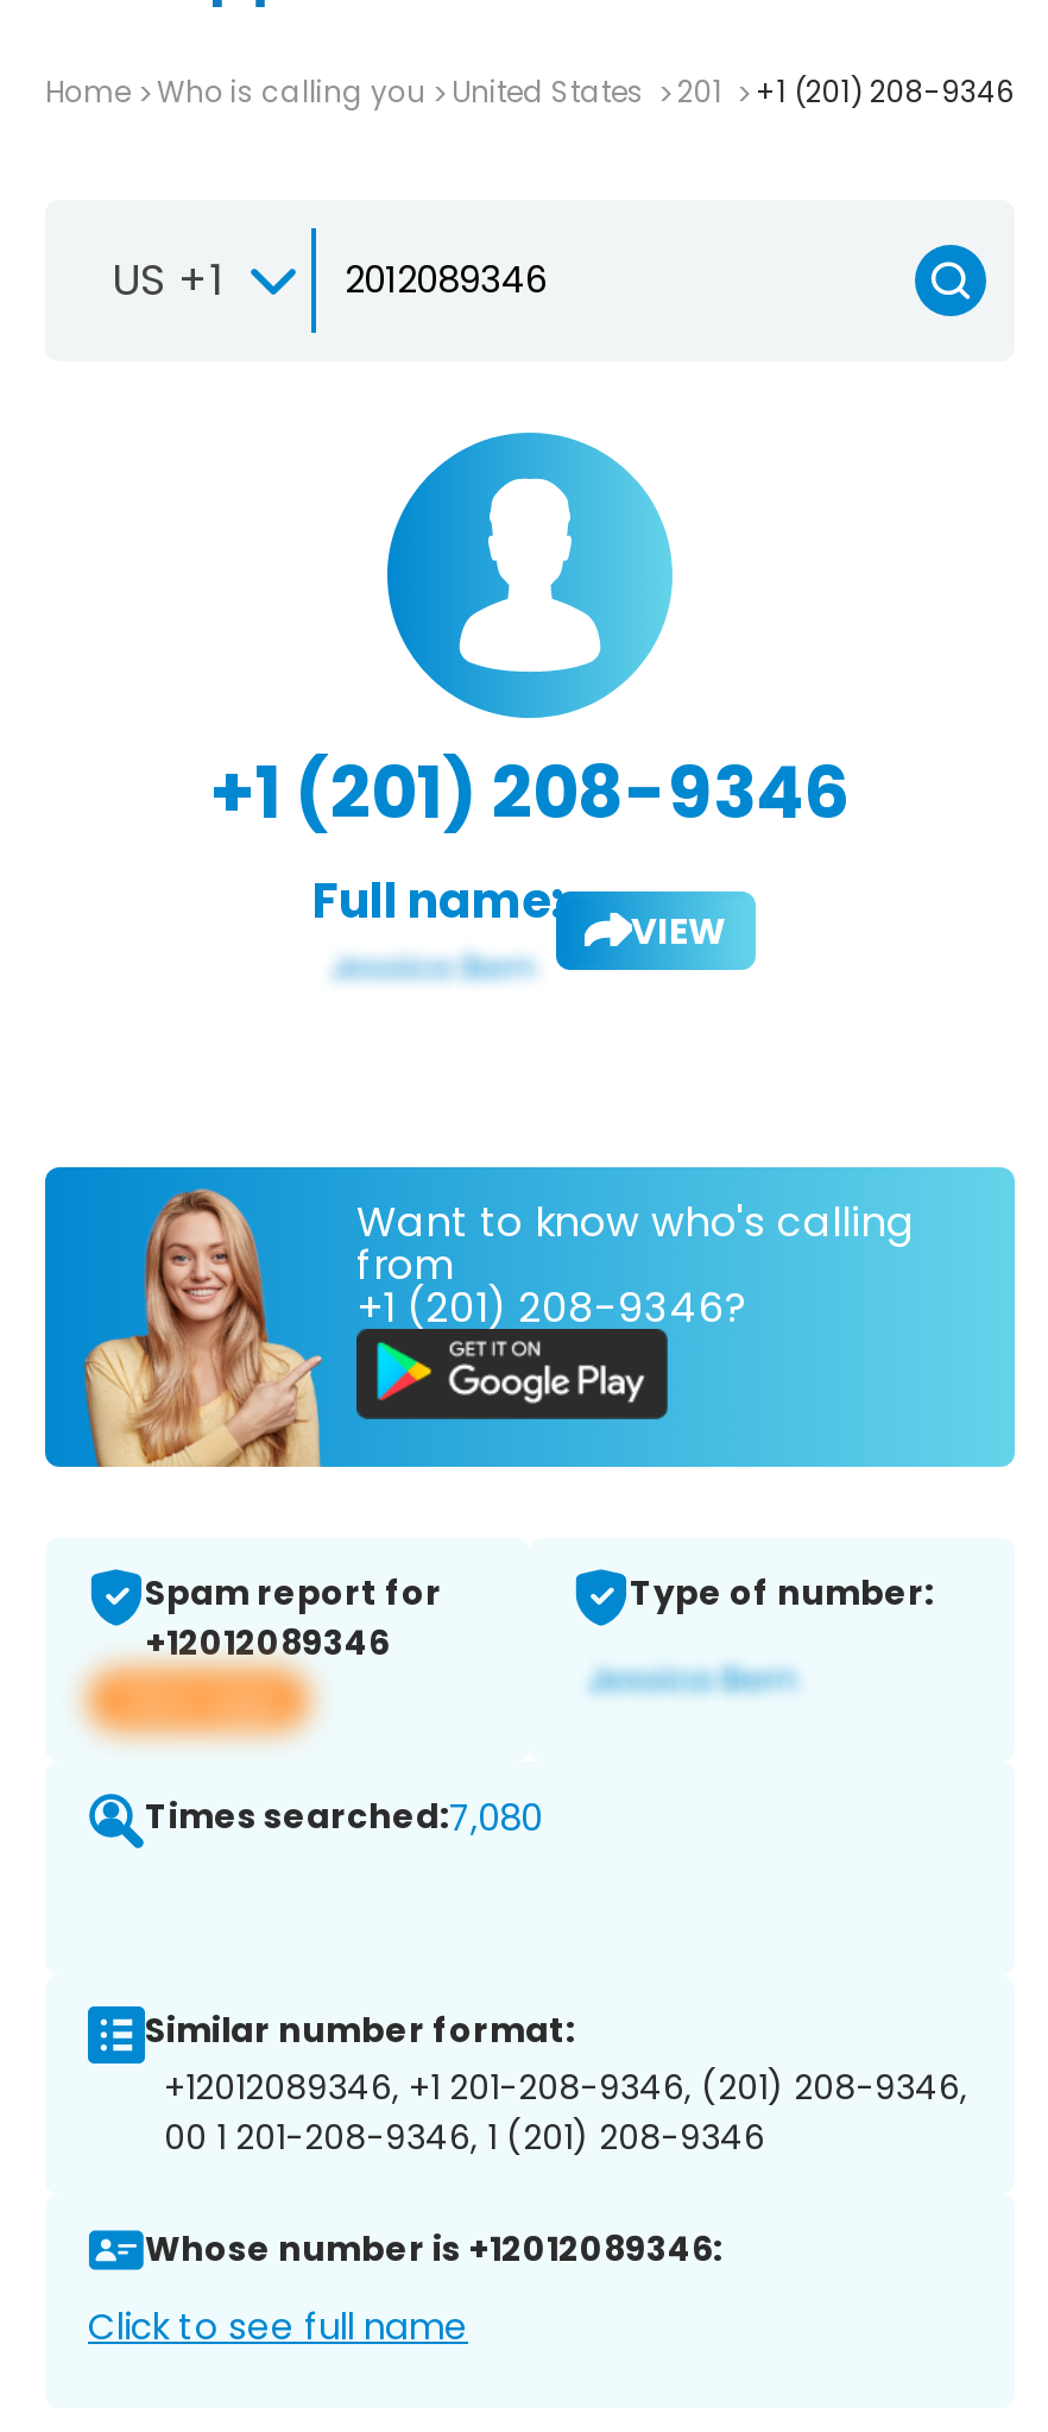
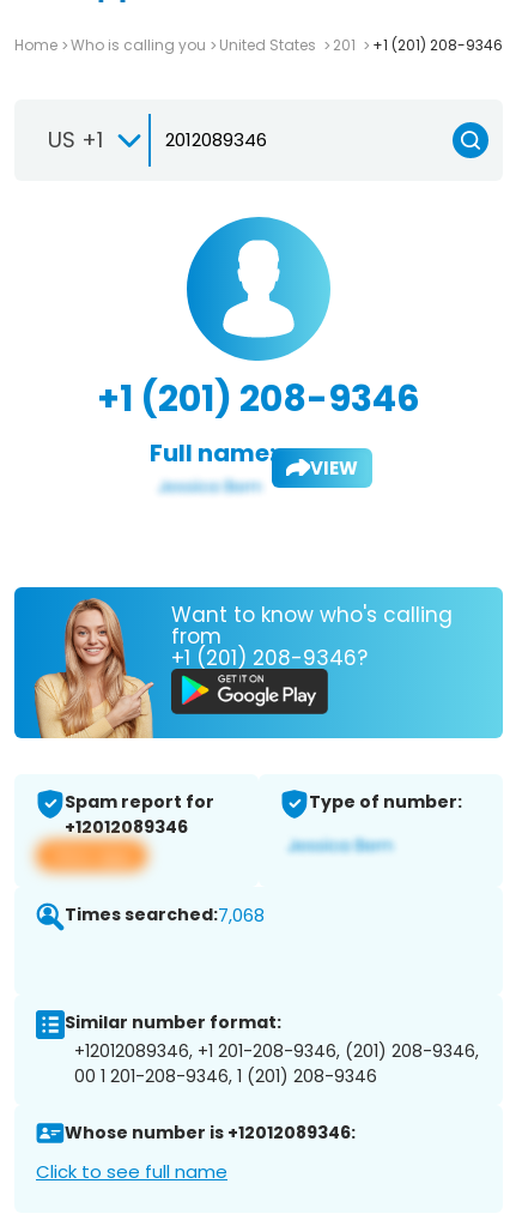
- Times searched:7,080
+ Times searched:7,068
